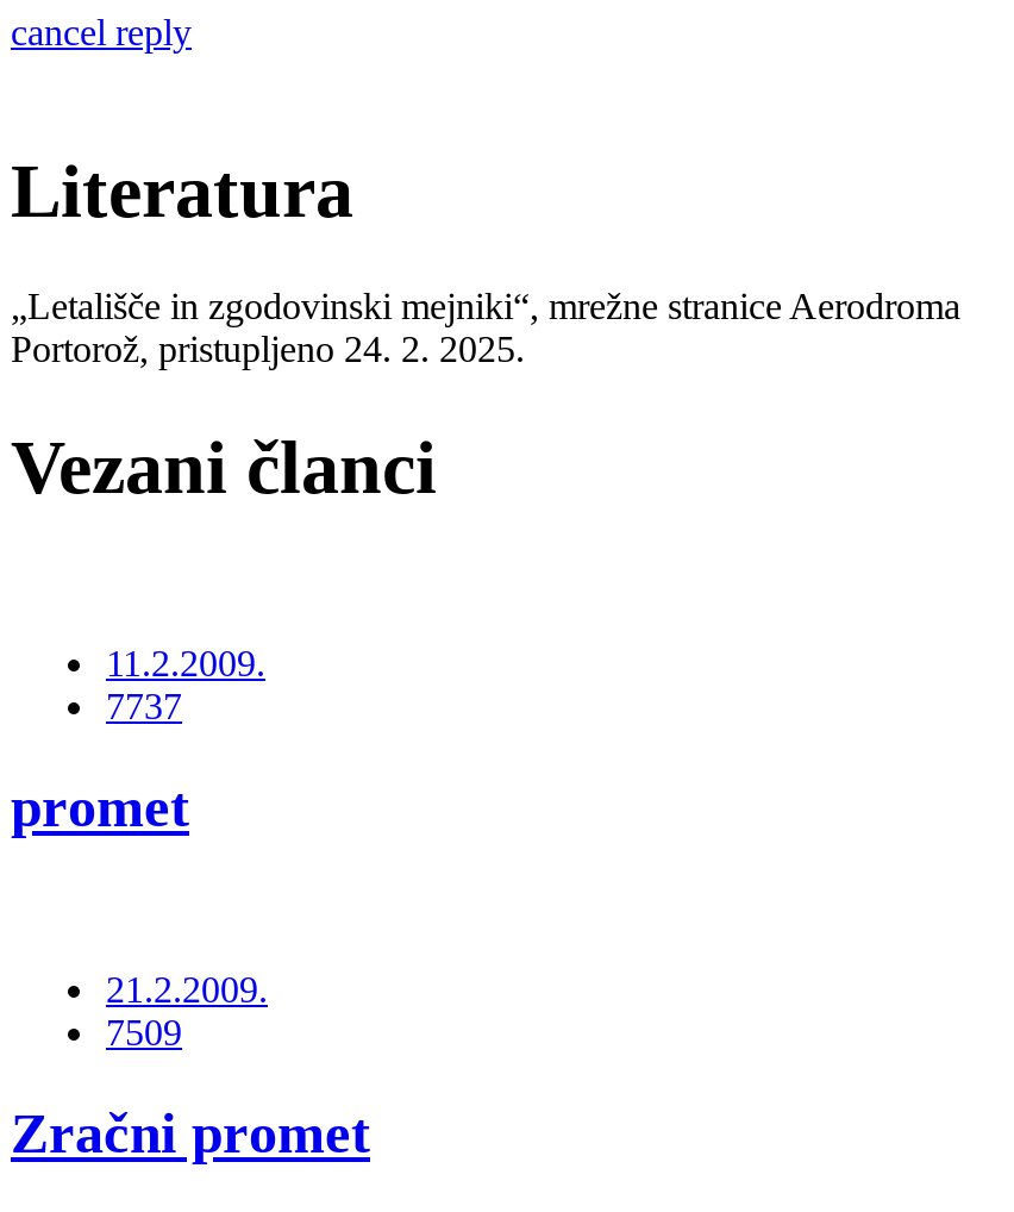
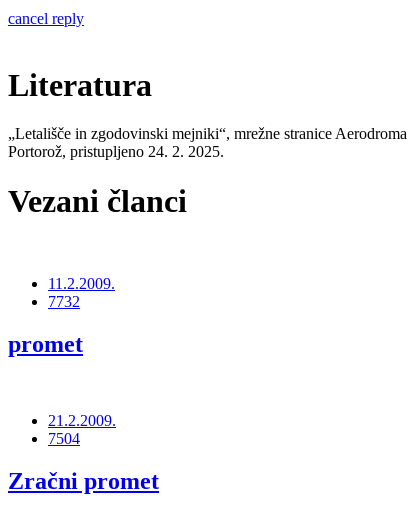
- 7737
+ 7732

- 7509
+ 7504
